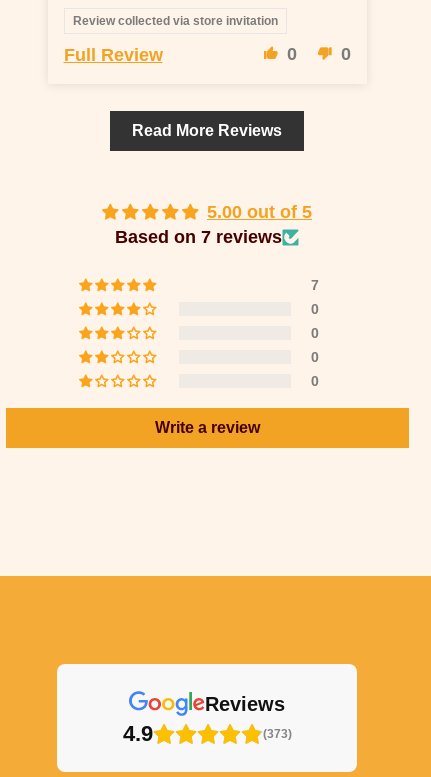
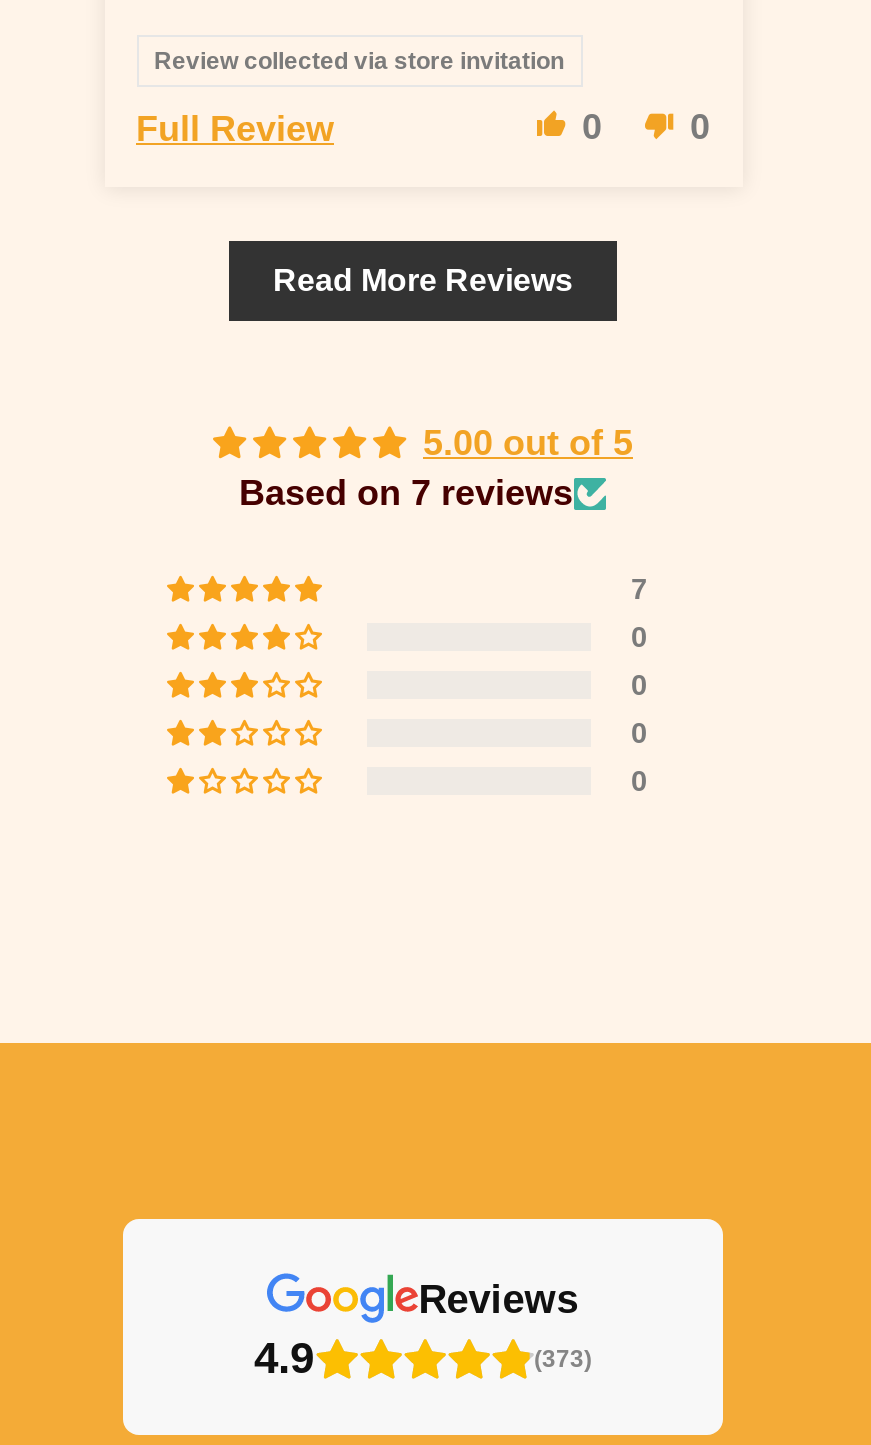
- Write a review
